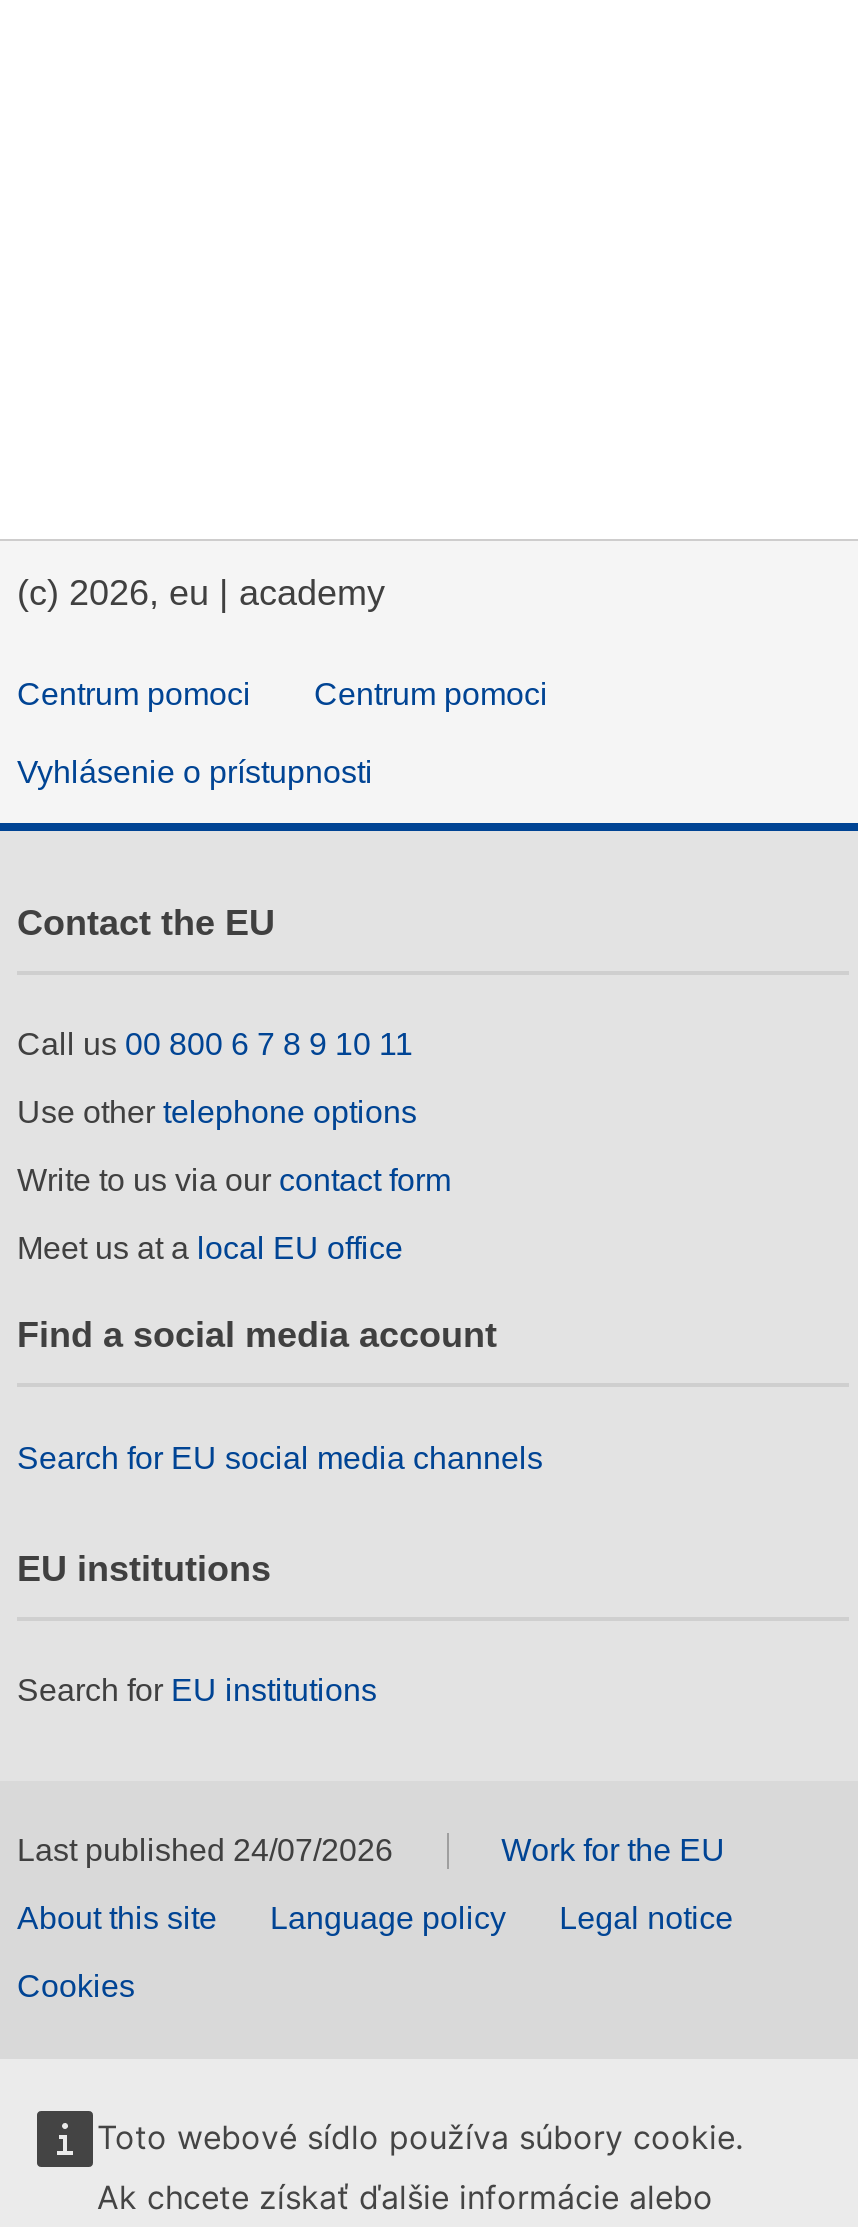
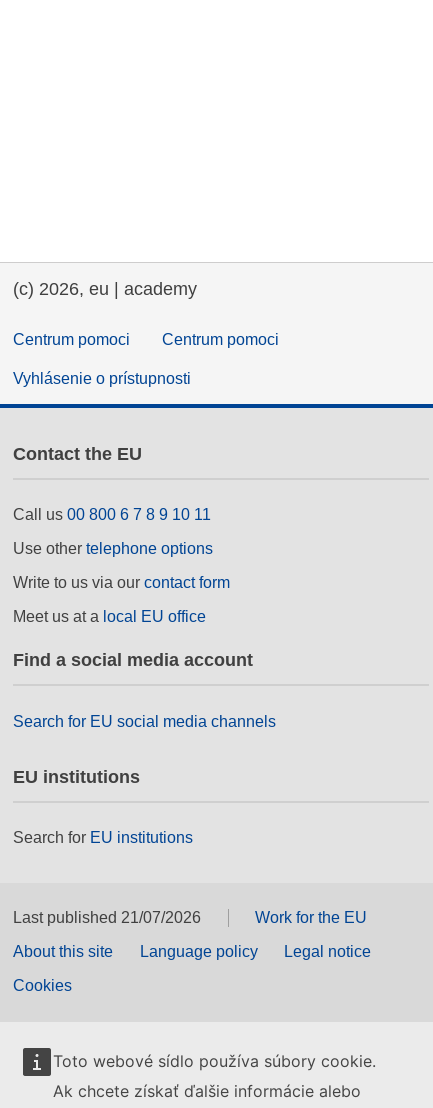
- Last published 24/07/2026
+ Last published 21/07/2026
